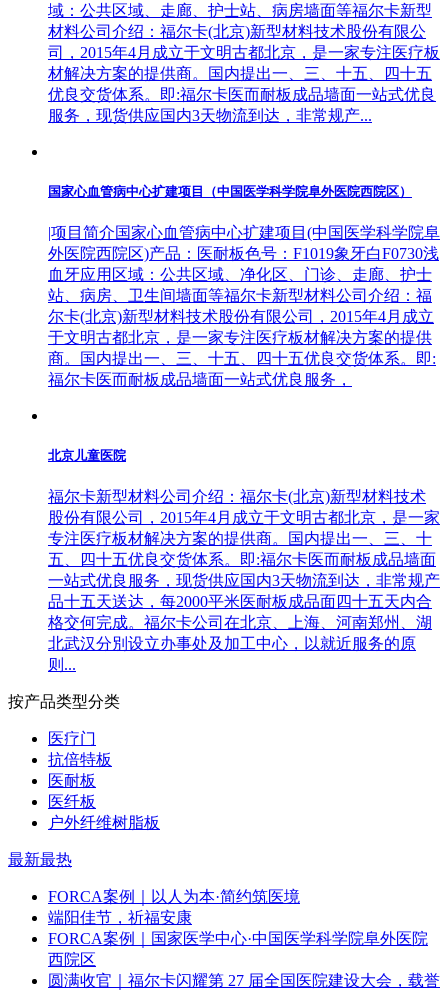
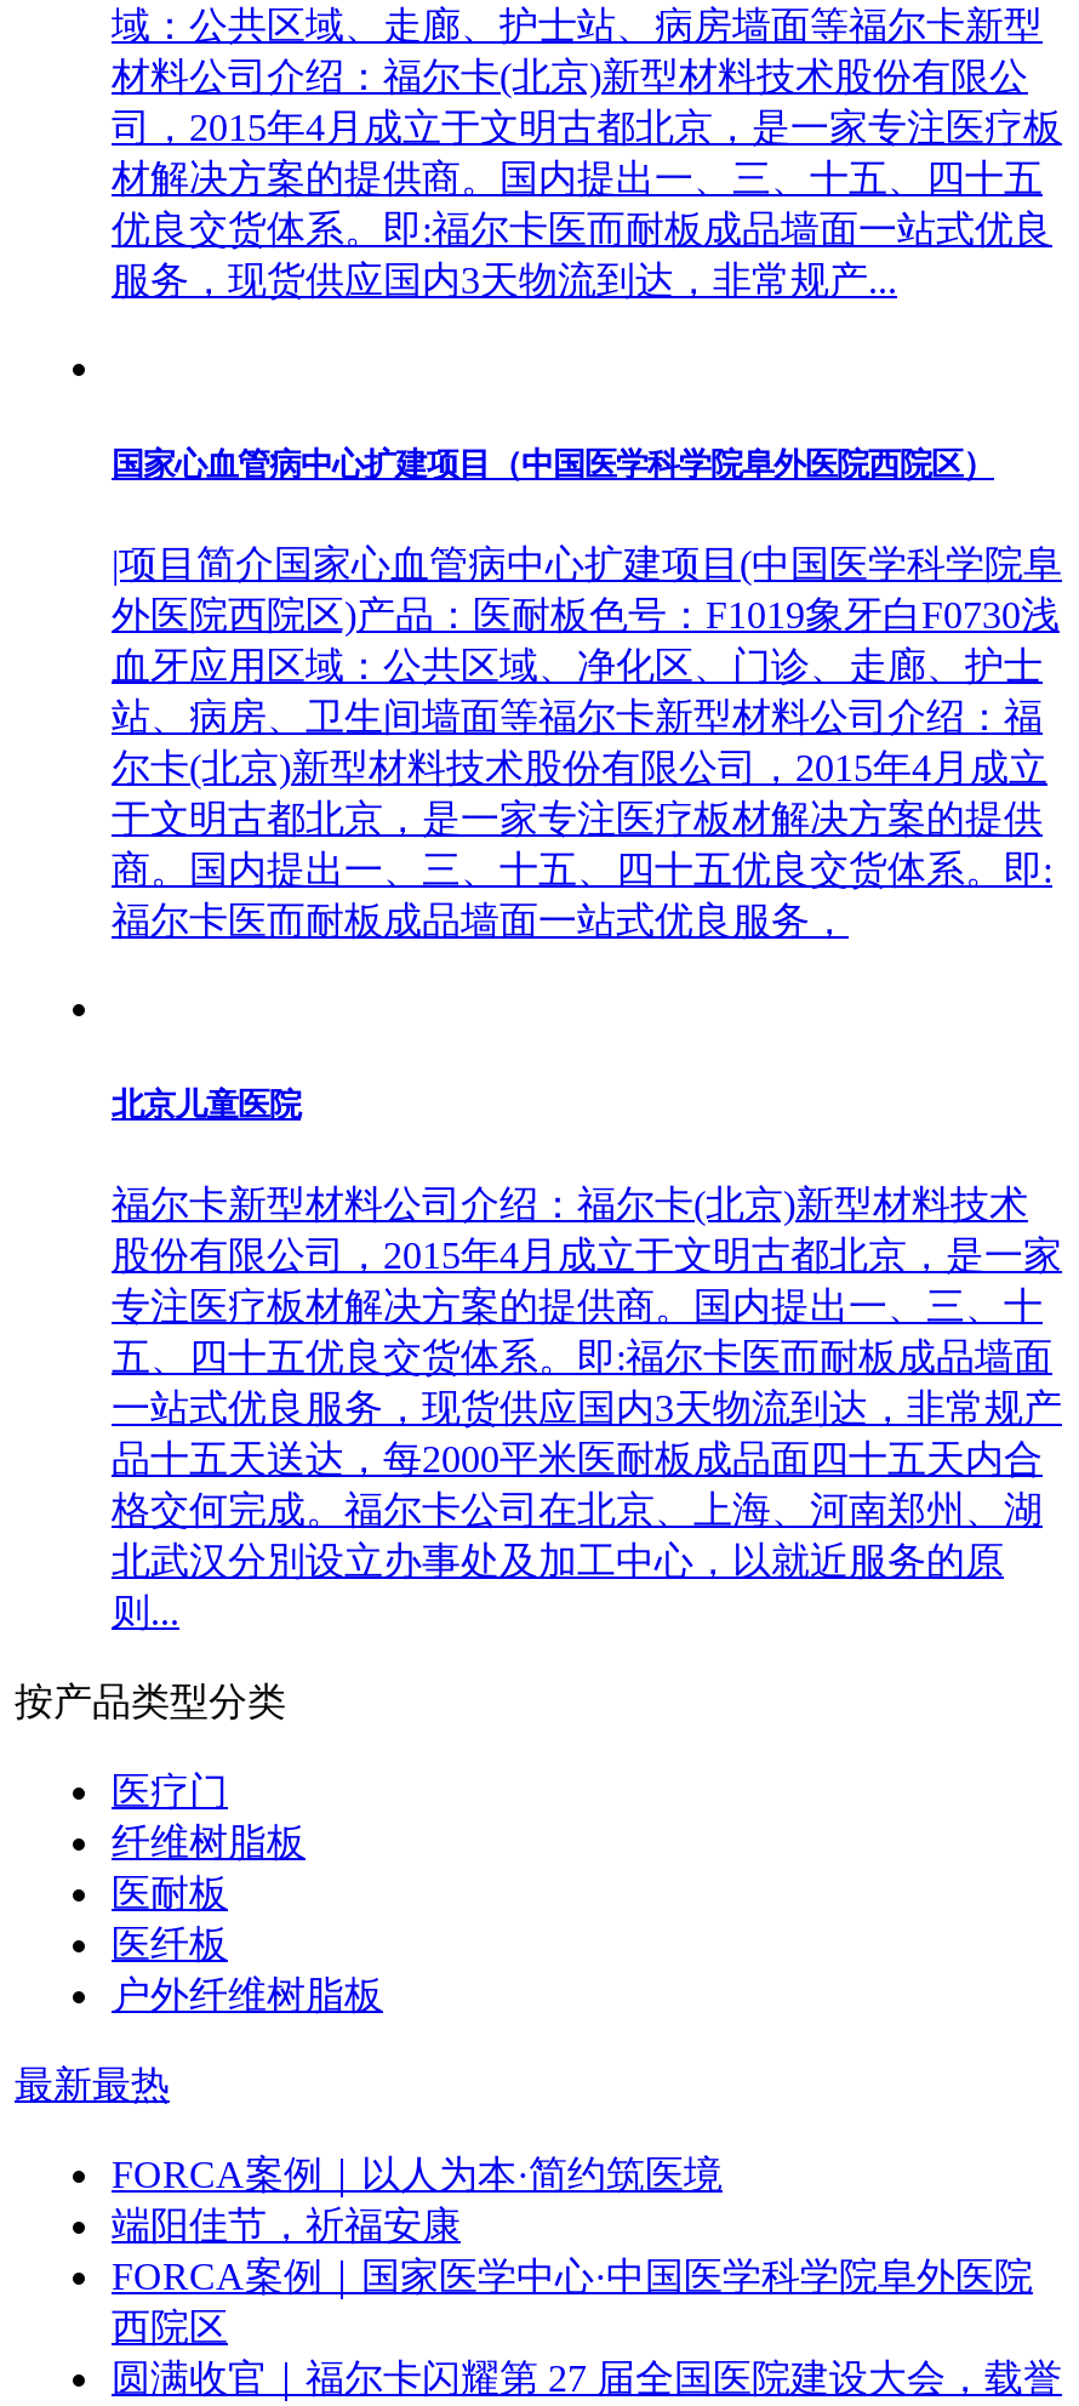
- 抗倍特板
+ 纤维树脂板
